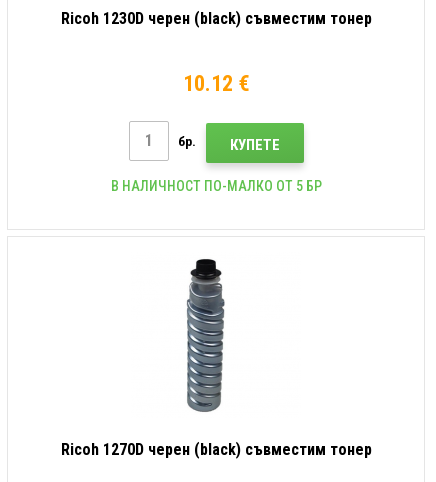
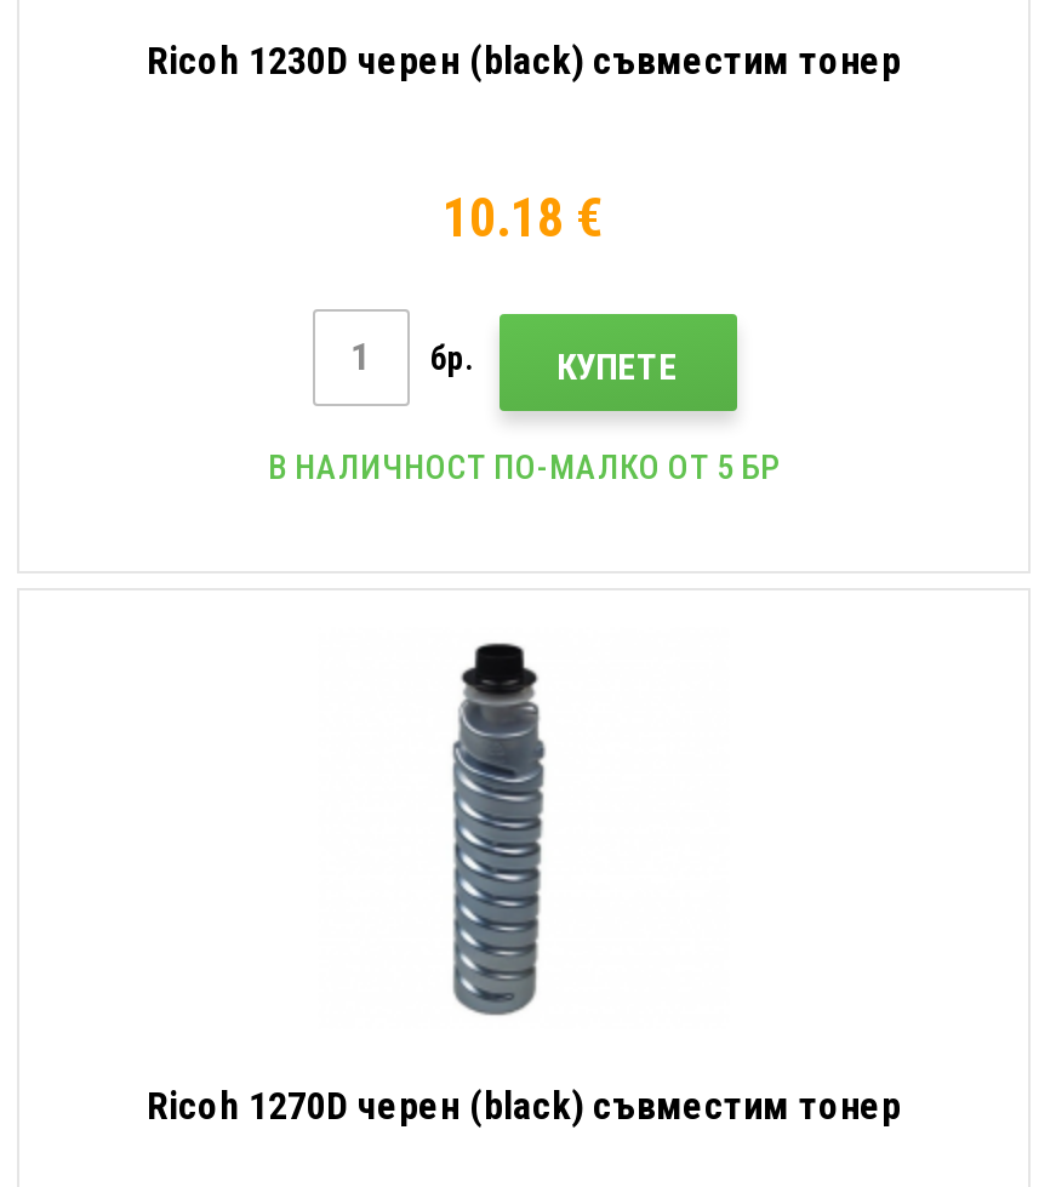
- 10.12 €
+ 10.18 €
